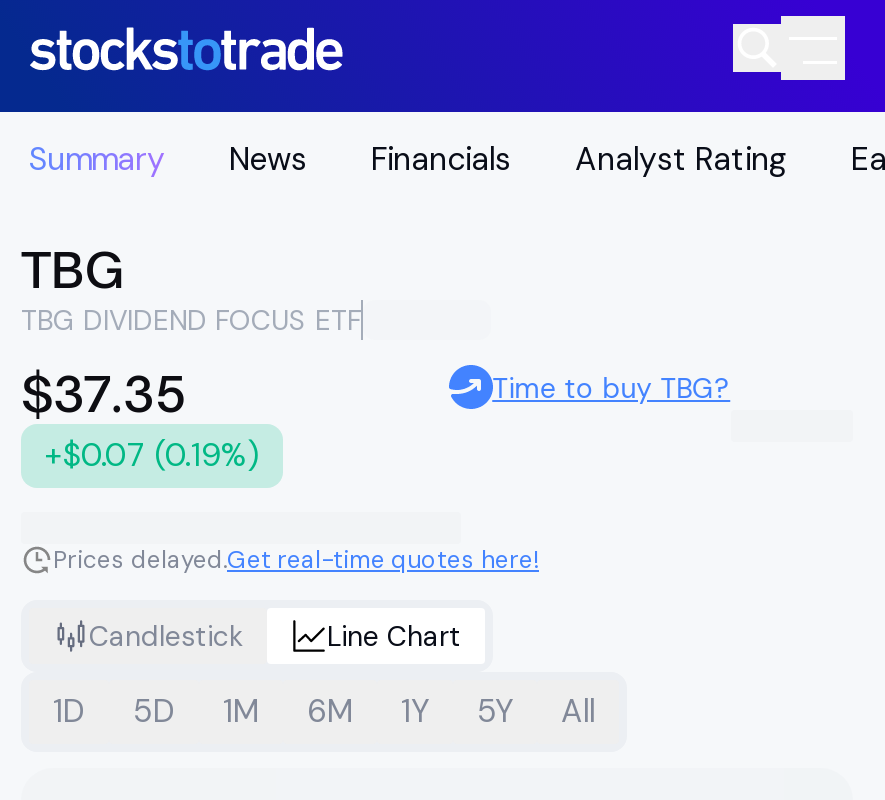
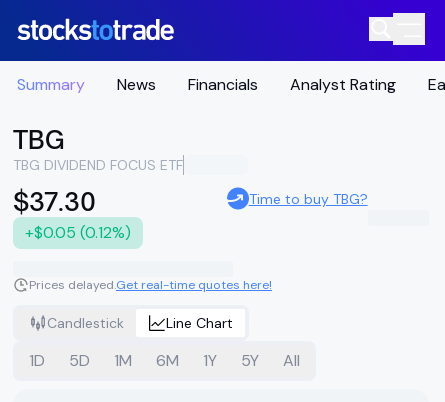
- $37.35
+ $37.30

- +$0.07 (0.19%)
+ +$0.05 (0.12%)
